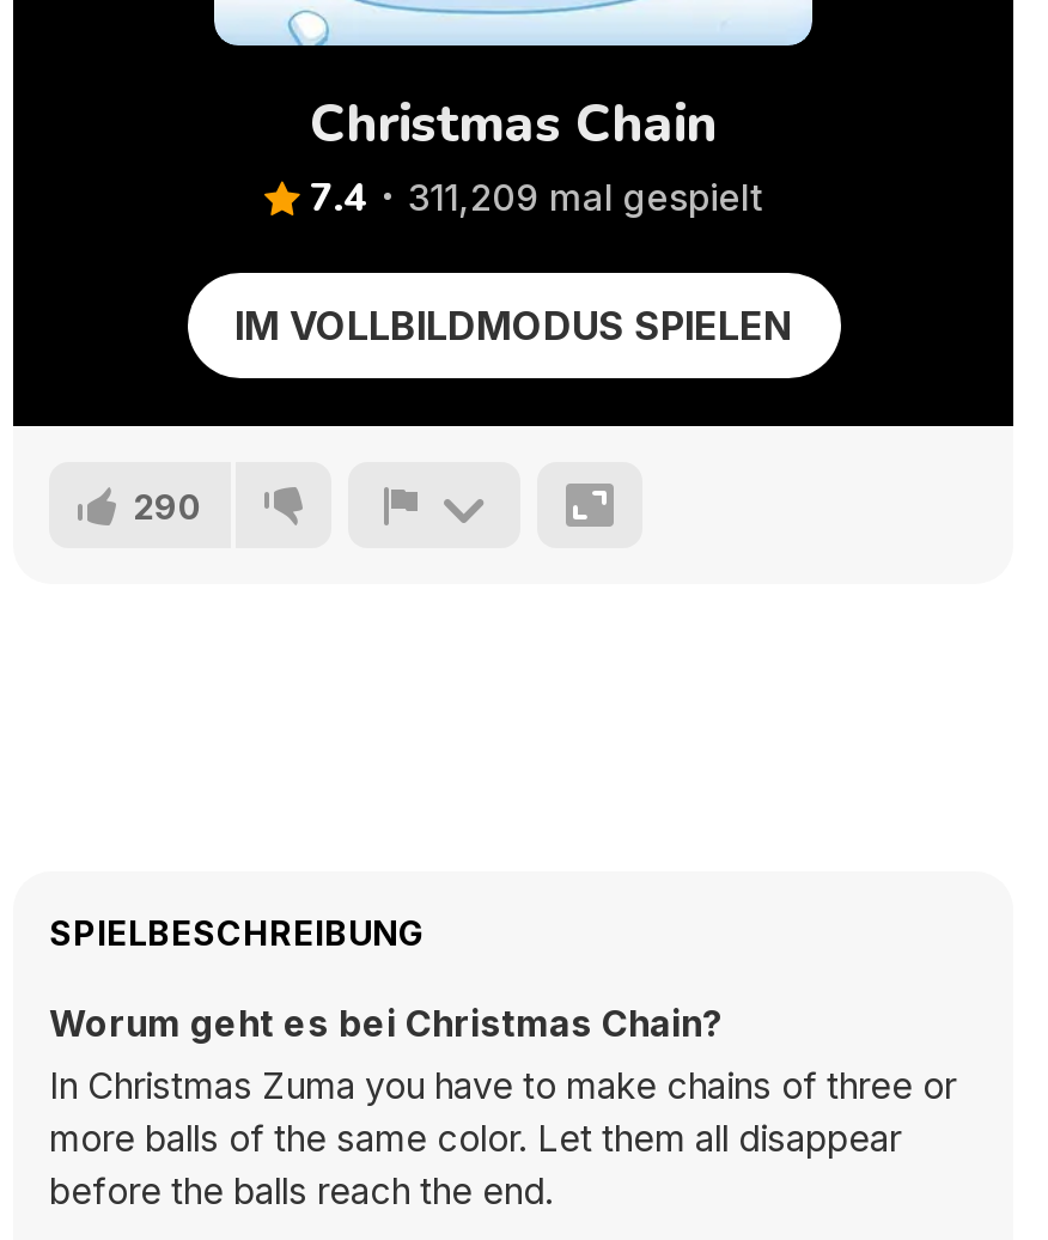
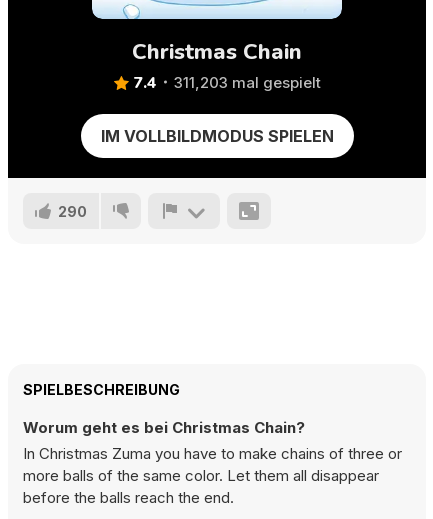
- 7.4 311,209 mal gespielt
+ 7.4 311,203 mal gespielt
